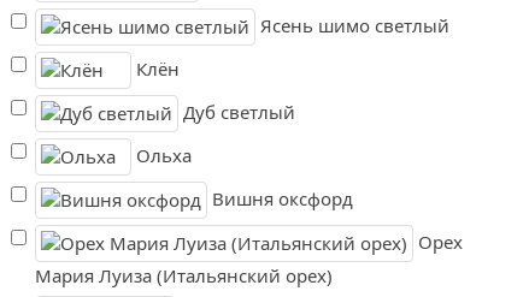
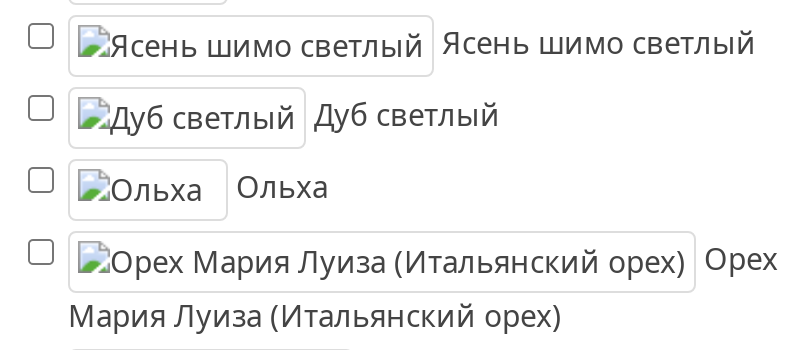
- Клён

- Вишня оксфорд
